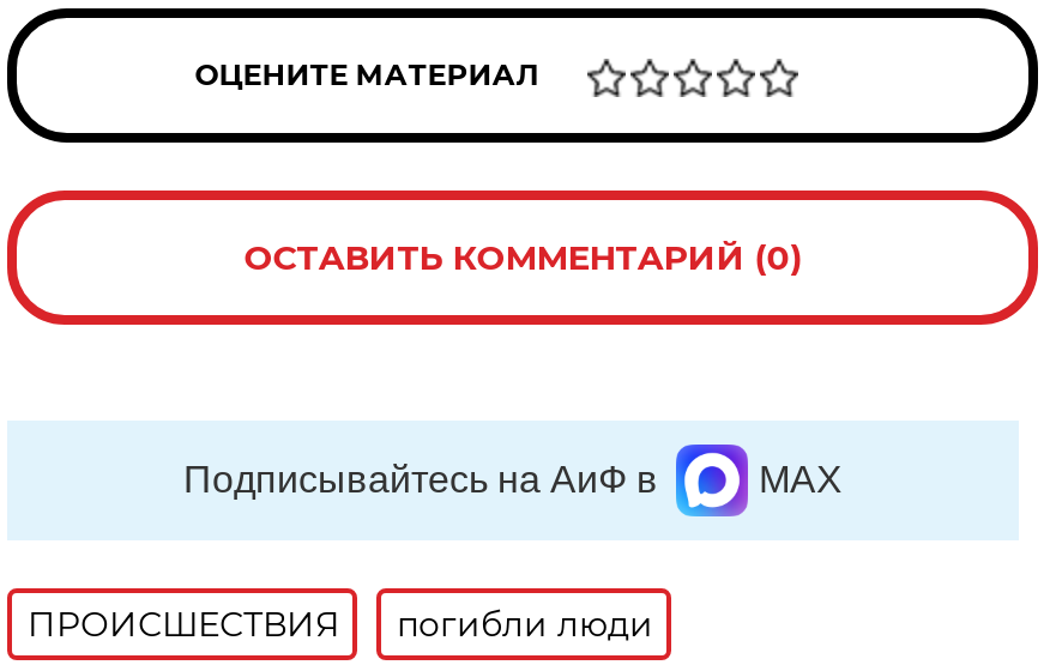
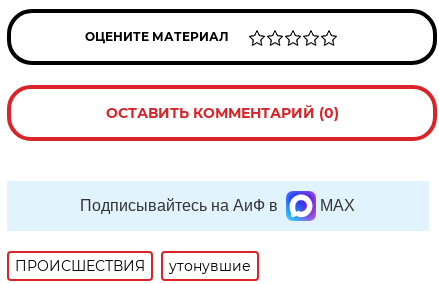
- погибли люди
+ утонувшие
